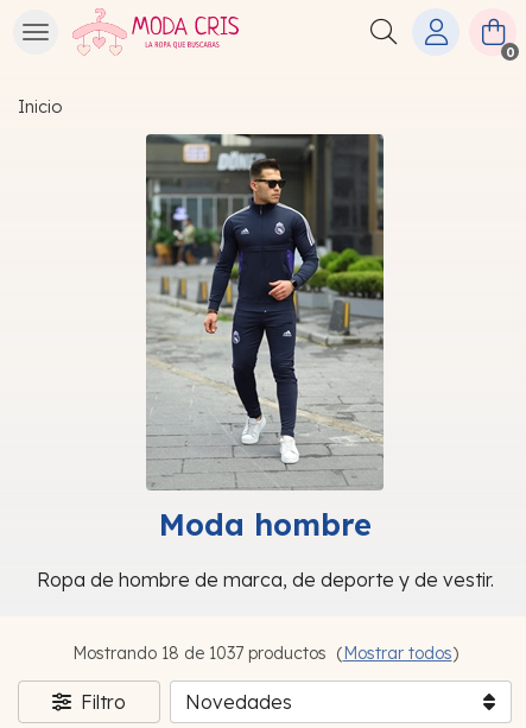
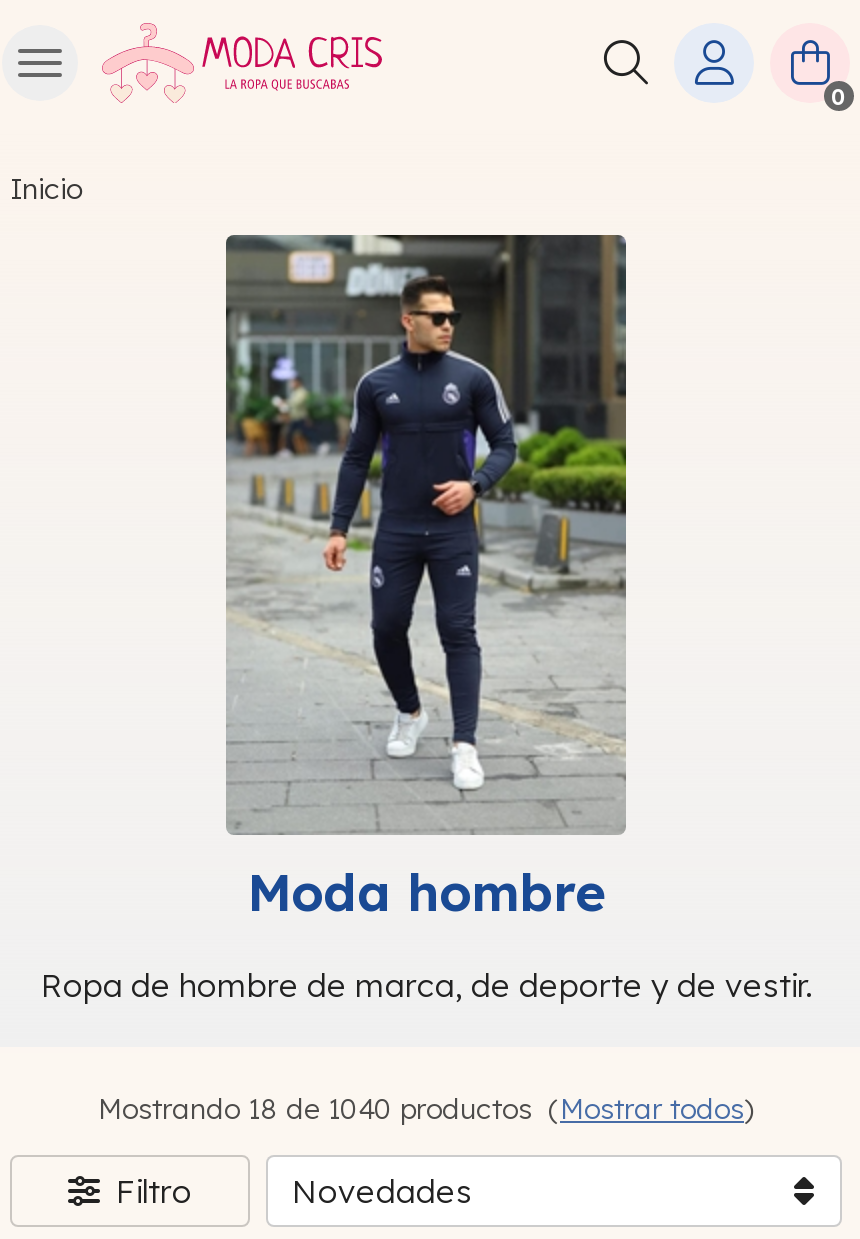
- Mostrando 18 de 1037 productos (Mostrar todos)
+ Mostrando 18 de 1040 productos (Mostrar todos)
